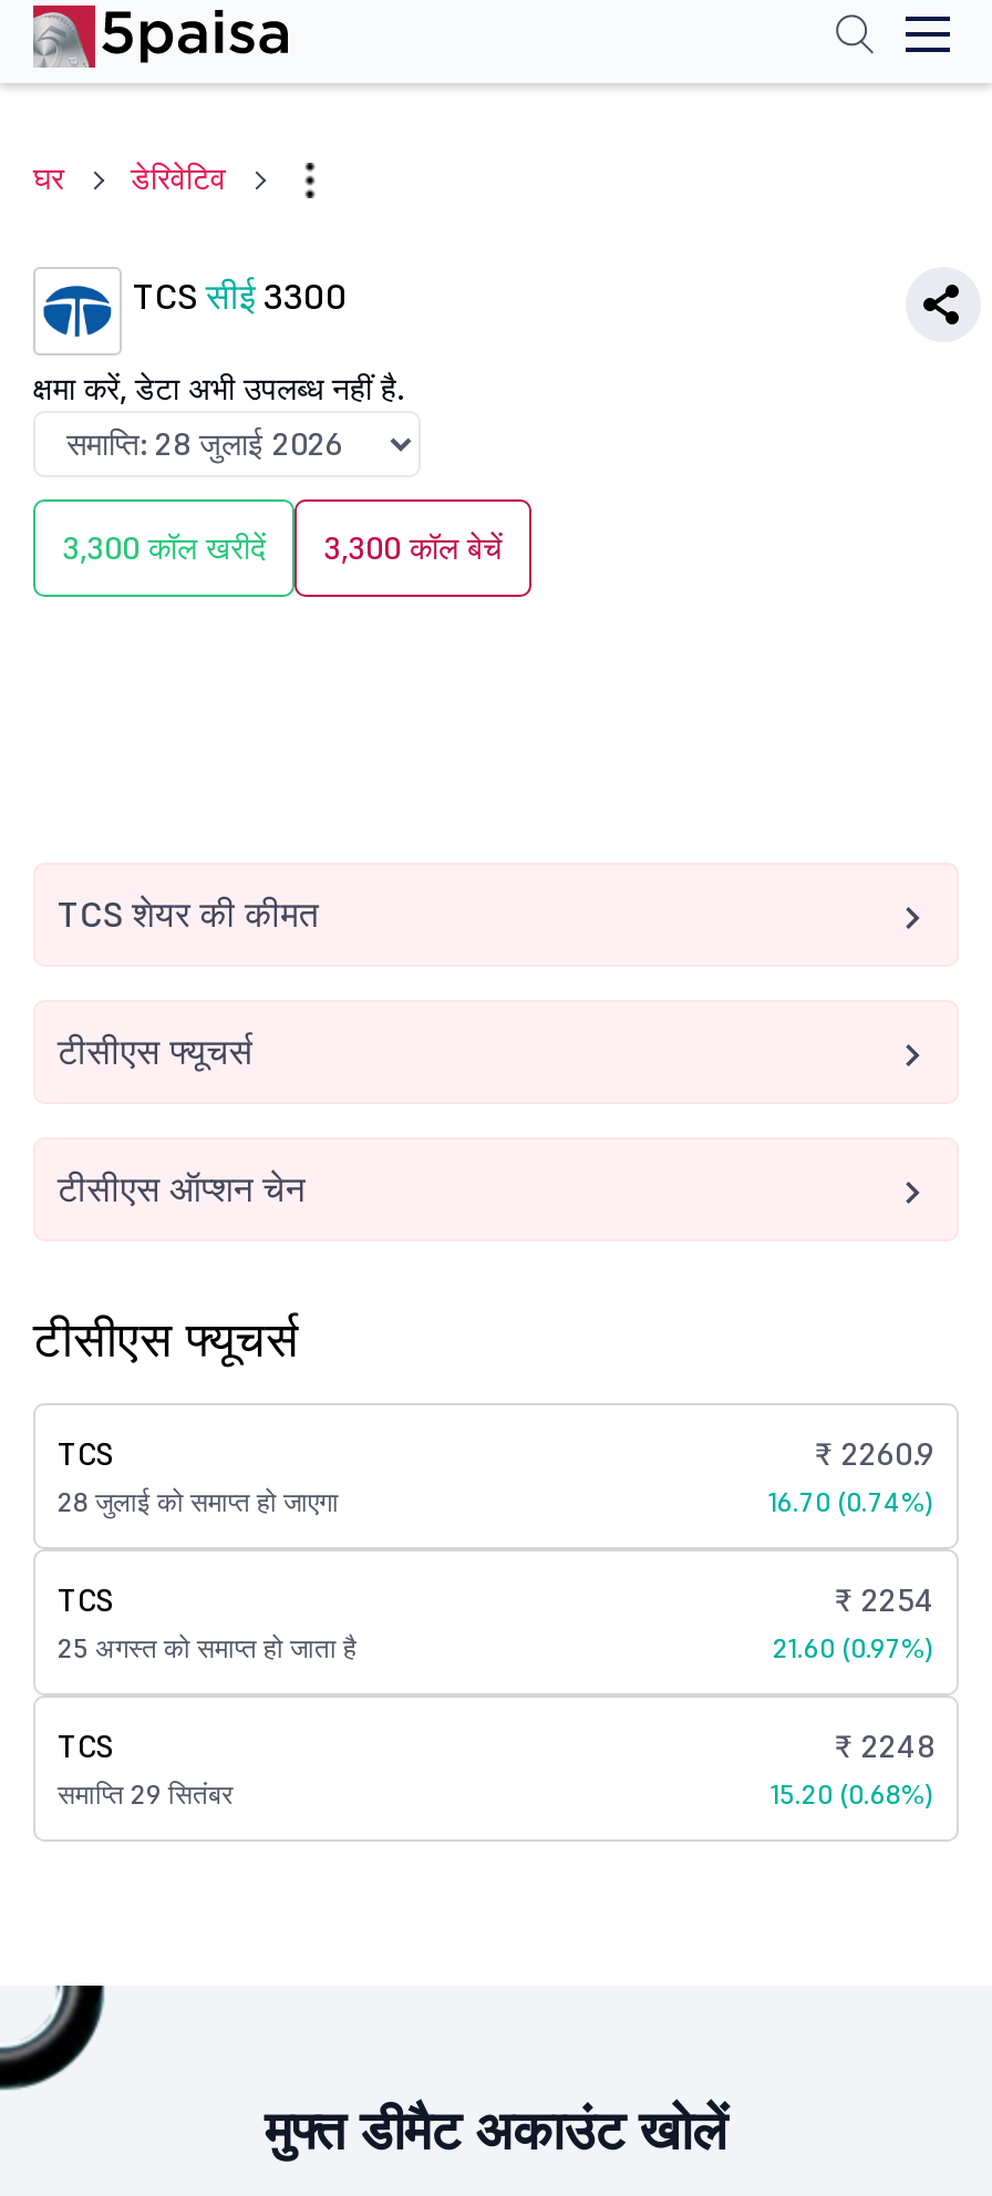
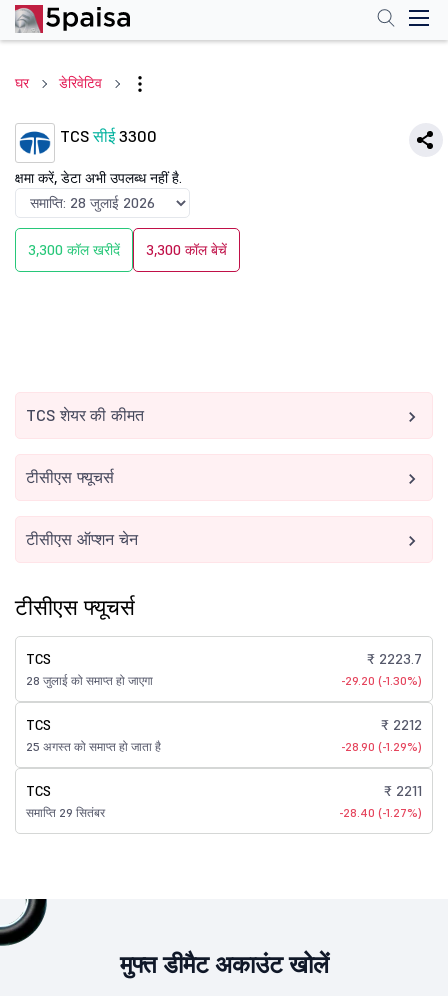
- ₹ 2260.9
+ ₹ 2223.7

- 16.70 (0.74%)
+ -29.20 (-1.30%)

- ₹ 2254
+ ₹ 2212

- 21.60 (0.97%)
+ -28.90 (-1.29%)

- ₹ 2248
+ ₹ 2211

- 15.20 (0.68%)
+ -28.40 (-1.27%)
